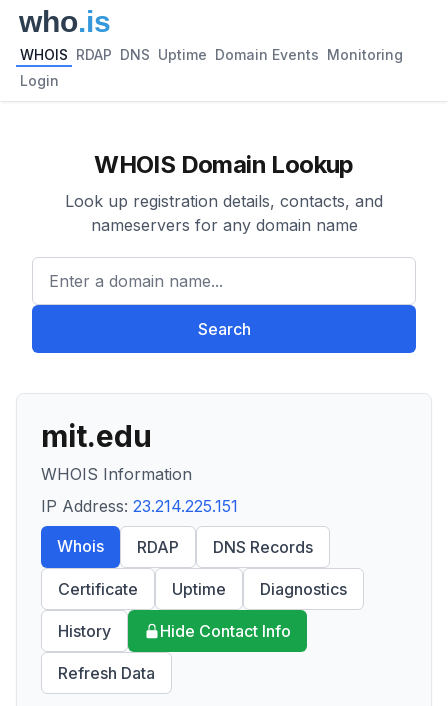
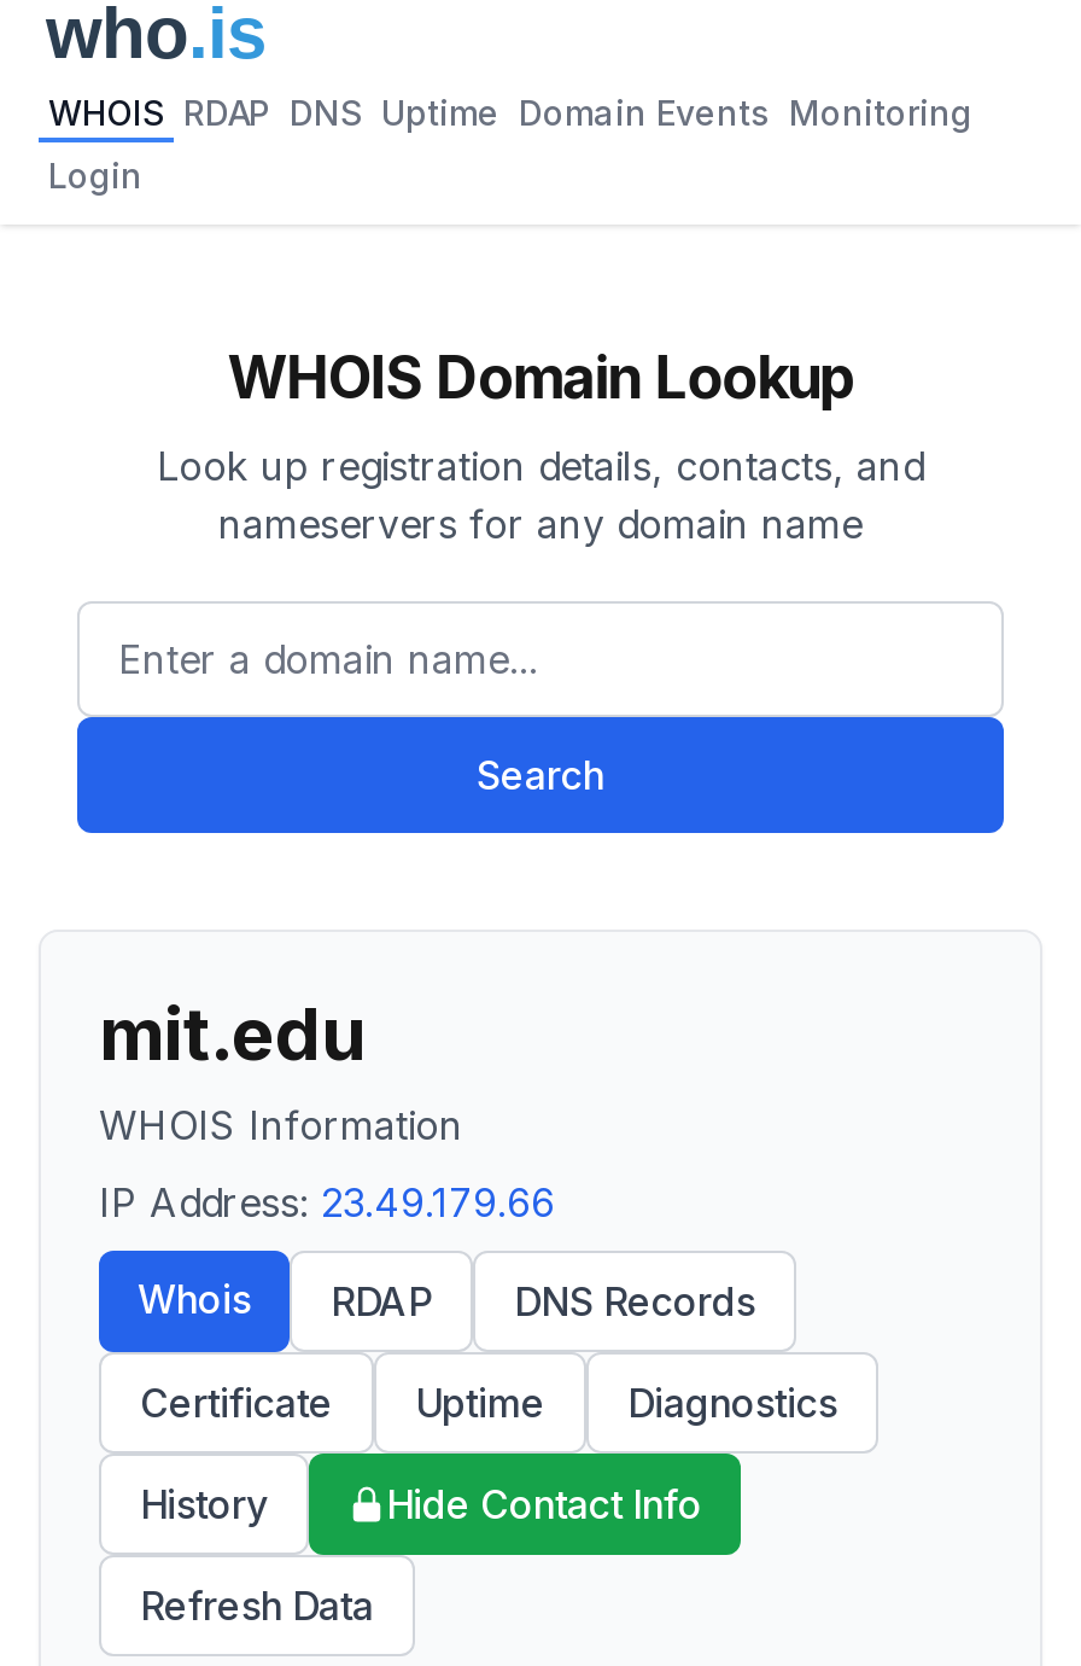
- IP Address: 23.214.225.151
+ IP Address: 23.49.179.66
